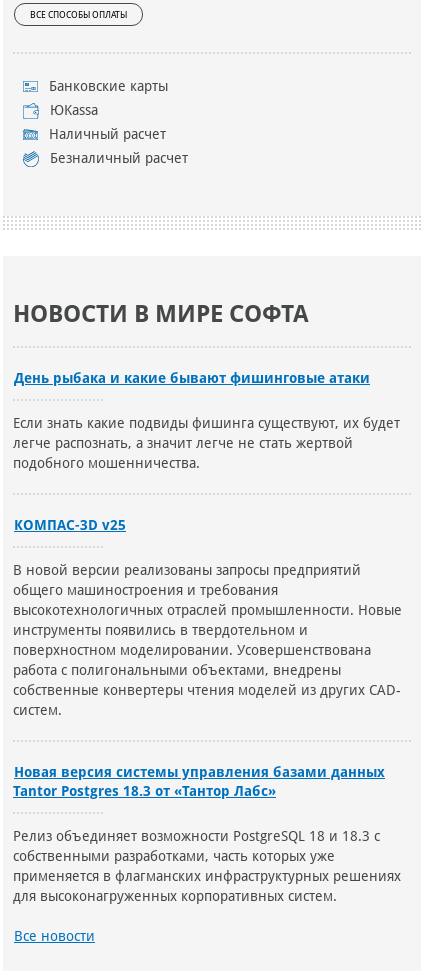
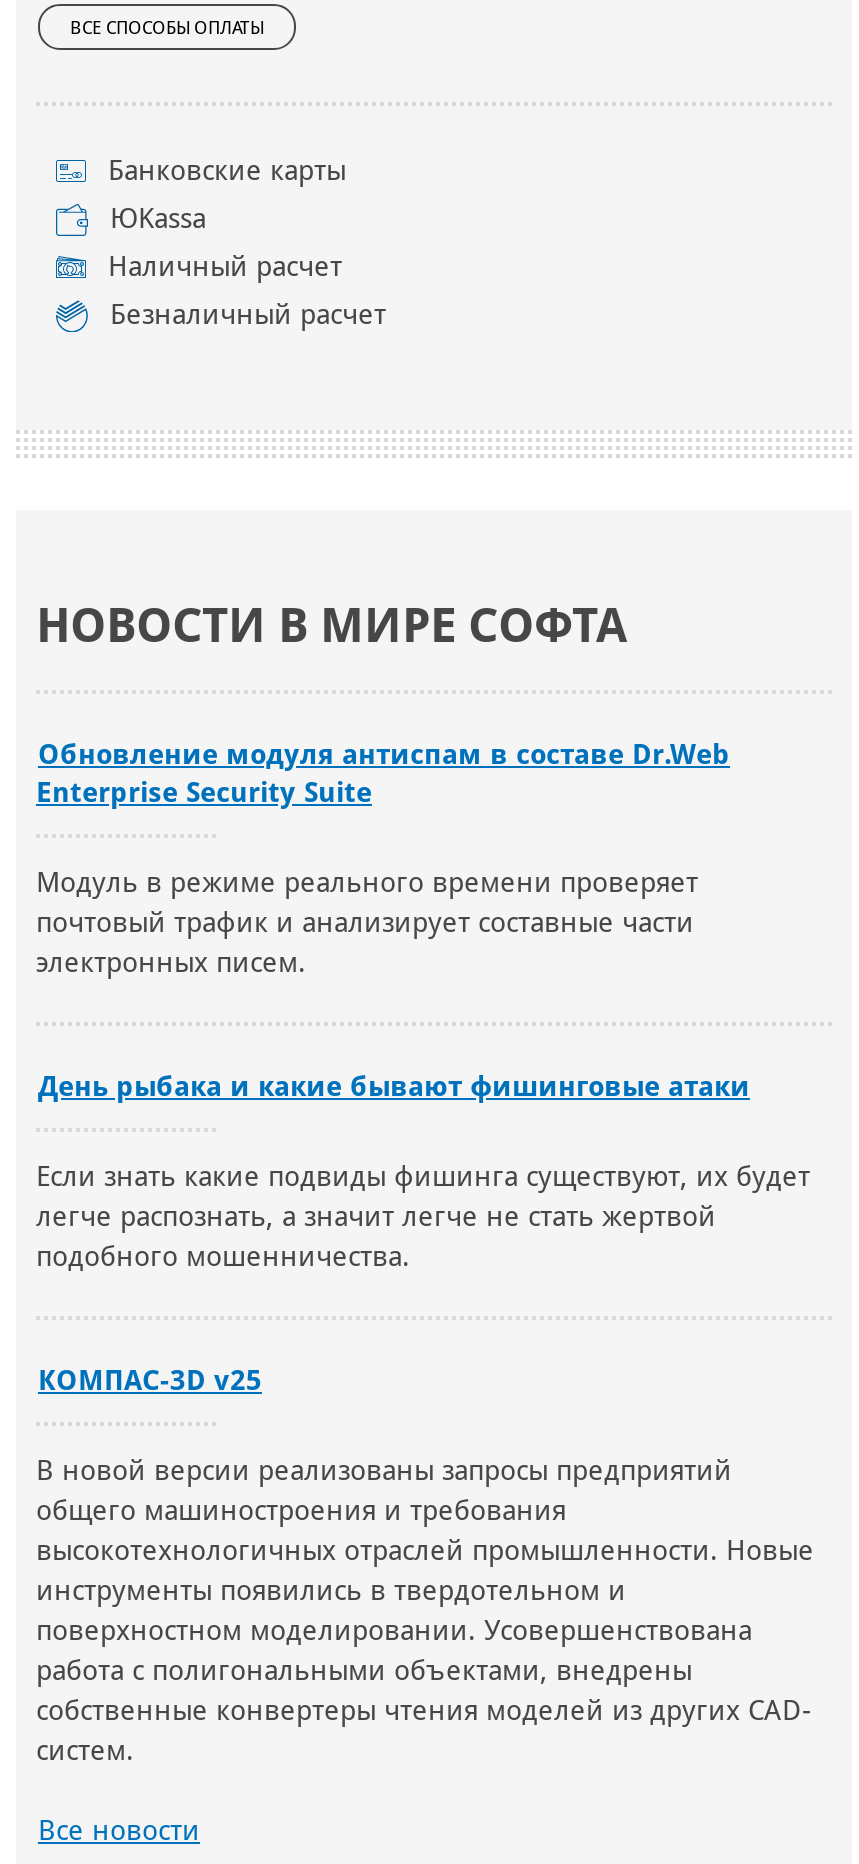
+ Обновление модуля антиспам в составе Dr.Web
+ Enterprise Security Suite
+ Модуль в режиме реального времени проверяет
+ почтовый трафик и анализирует составные части
+ электронных писем.

moved down: День рыбака и какие бывают фишинговые атаки | Если знать какие подвиды фишинга существуют, их будет | легче распознать, а значит легче не стать жертвой | ... | собственные конвертеры чтения моделей из других CAD- | систем.

- Новая версия системы управления базами данных
- Tantor Postgres 18.3 от «Тантор Лабс»
- Релиз объединяет возможности PostgreSQL 18 и 18.3 c
- собственными разработками, часть которых уже
- применяется в флагманских инфраструктурных решениях
- для высоконагруженных корпоративных систем.
